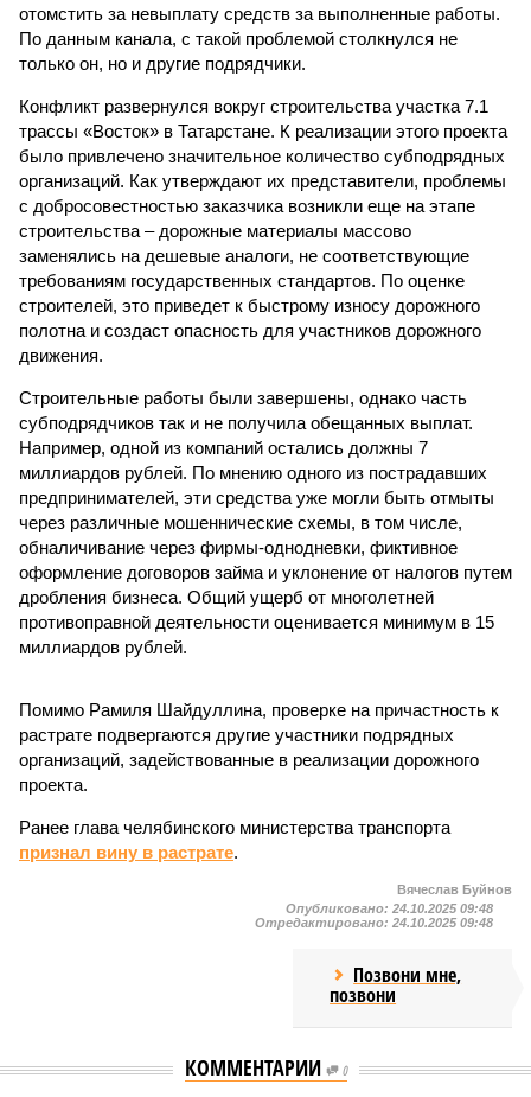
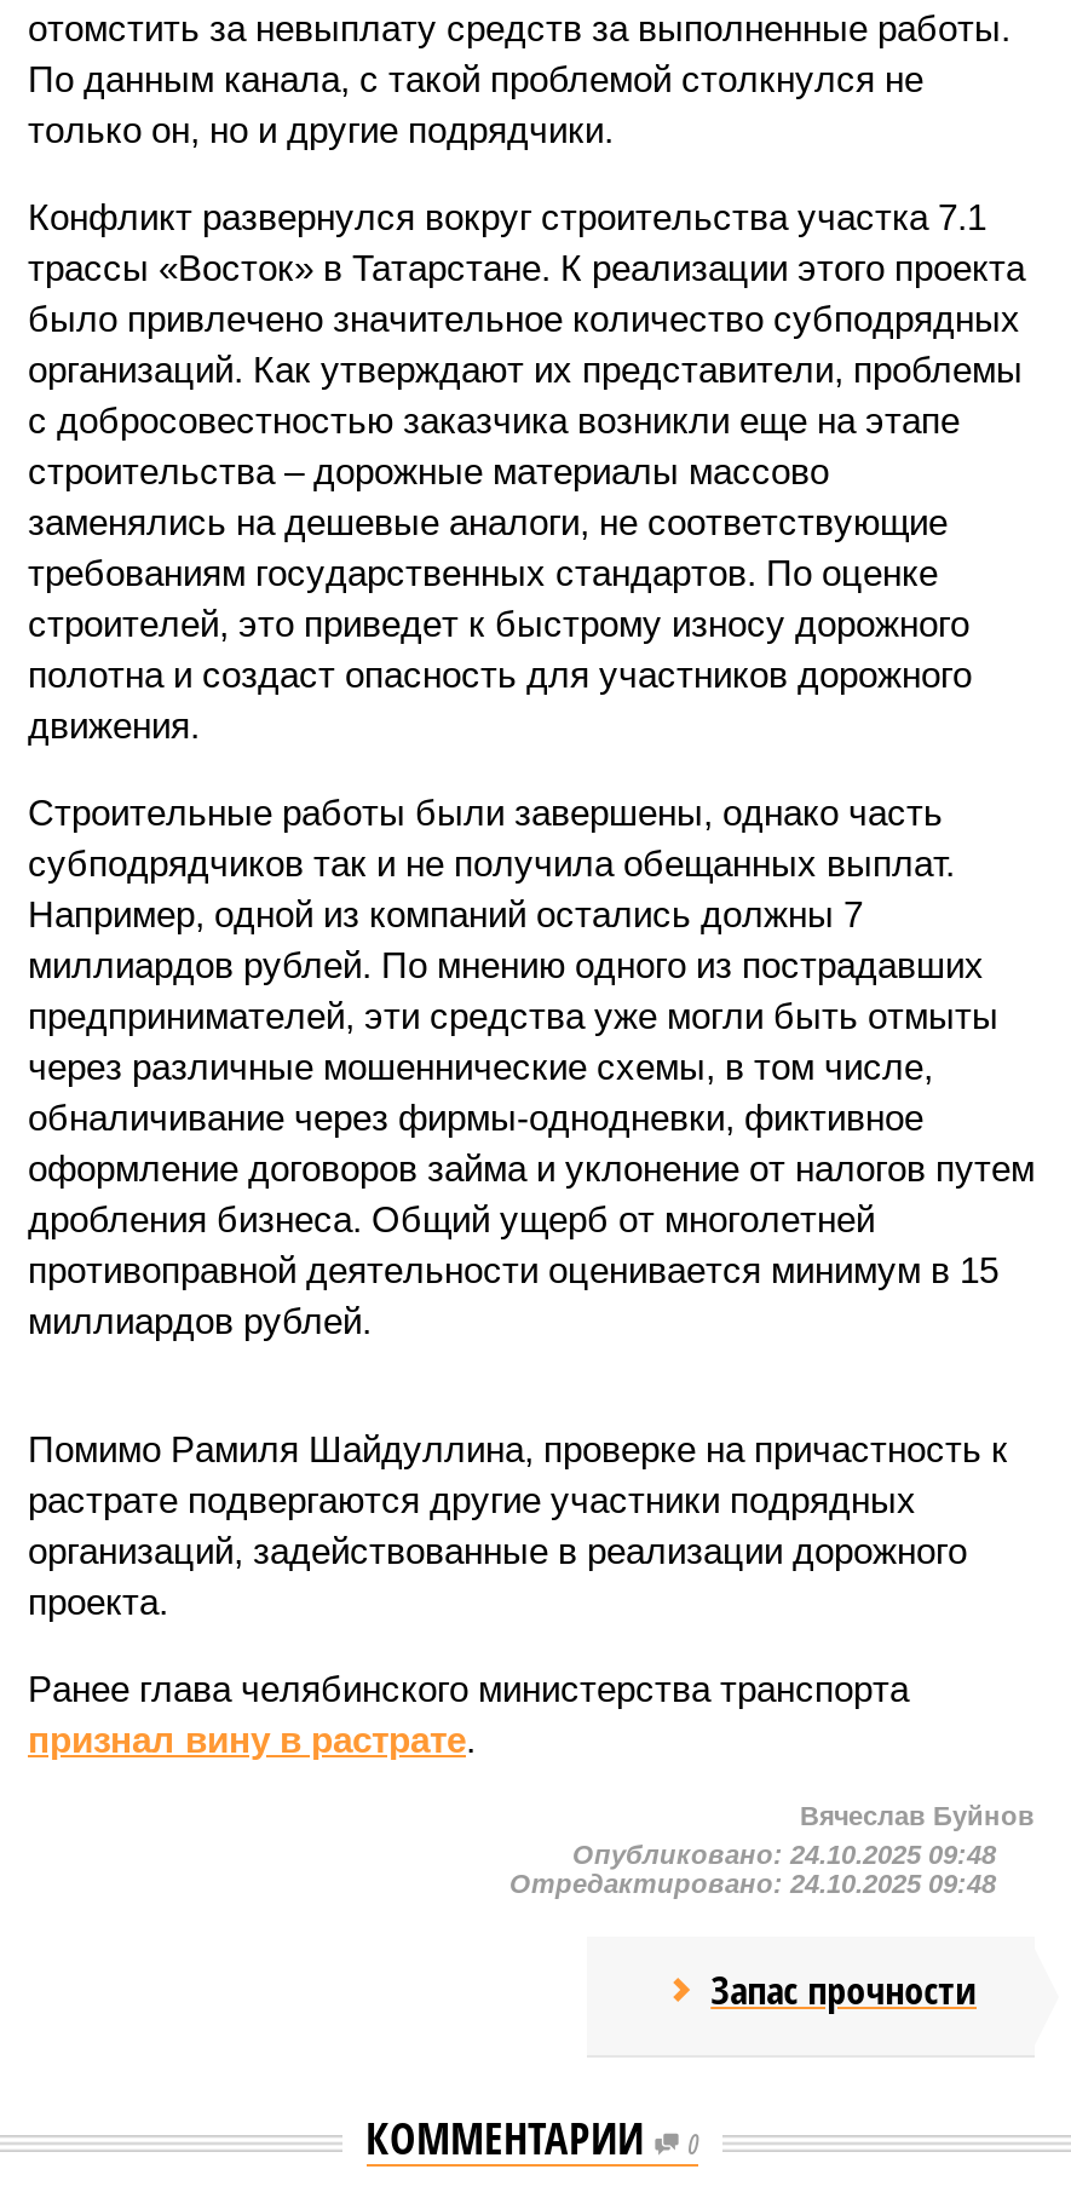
- Позвони мне,
- позвони
+ Запас прочности
